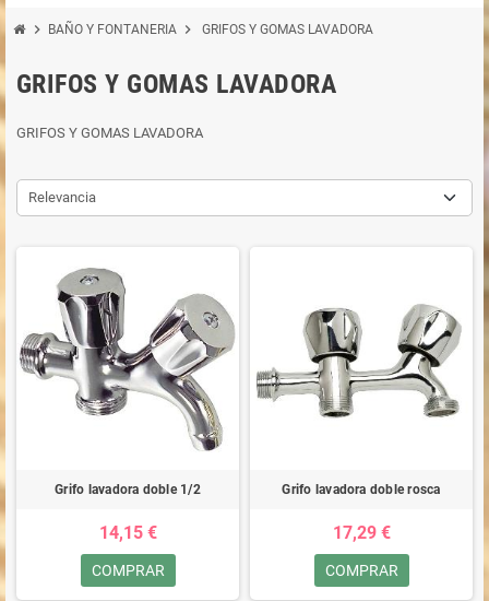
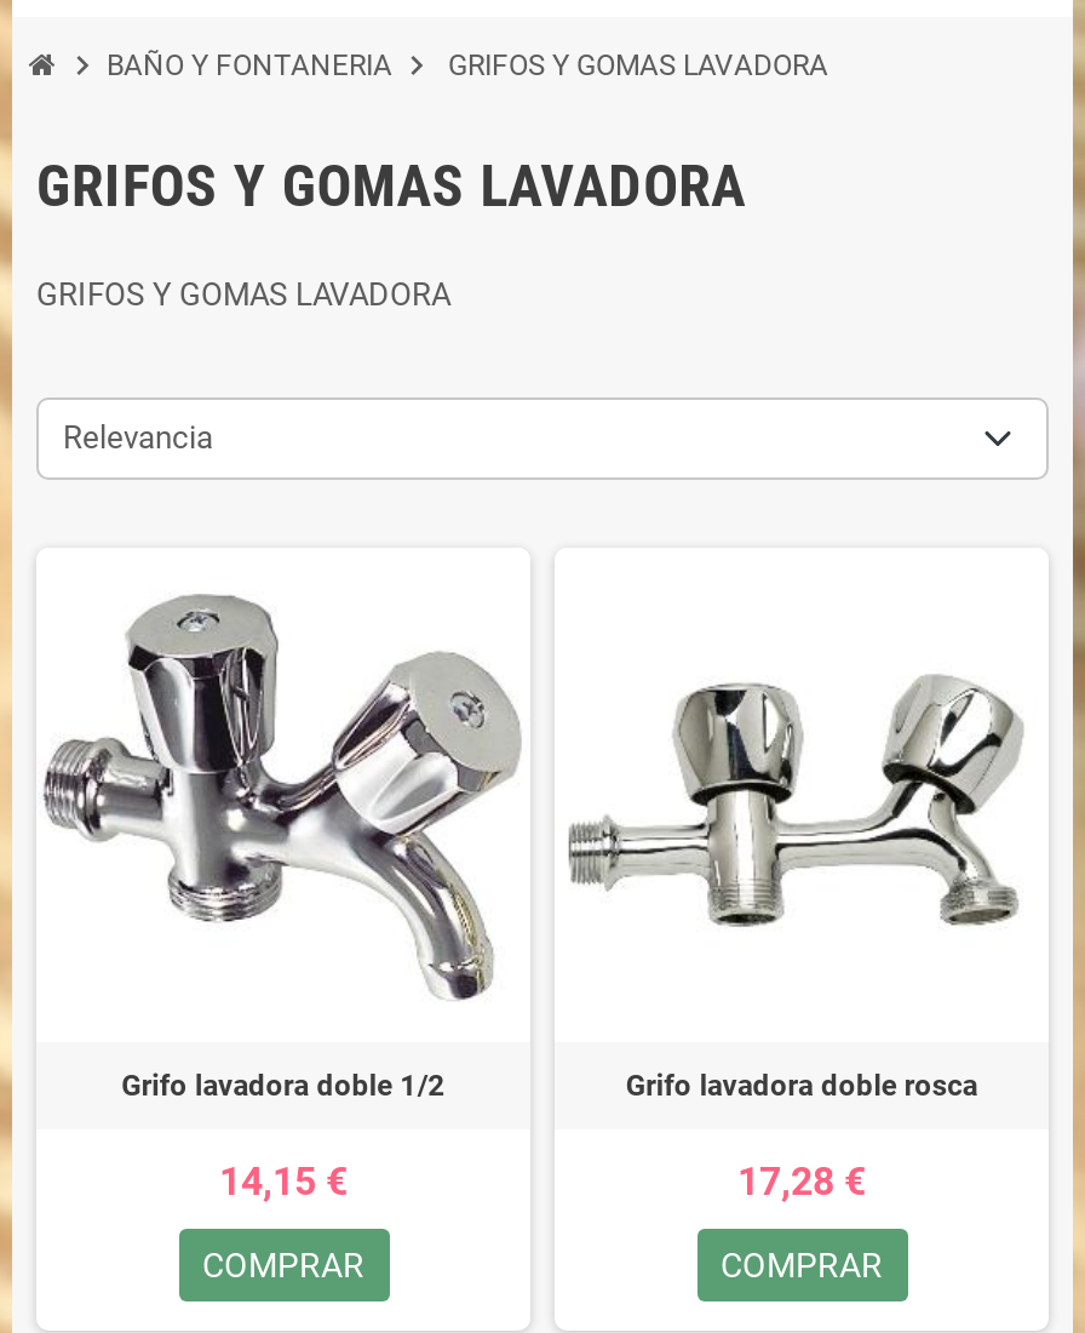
- 17,29 €
+ 17,28 €
